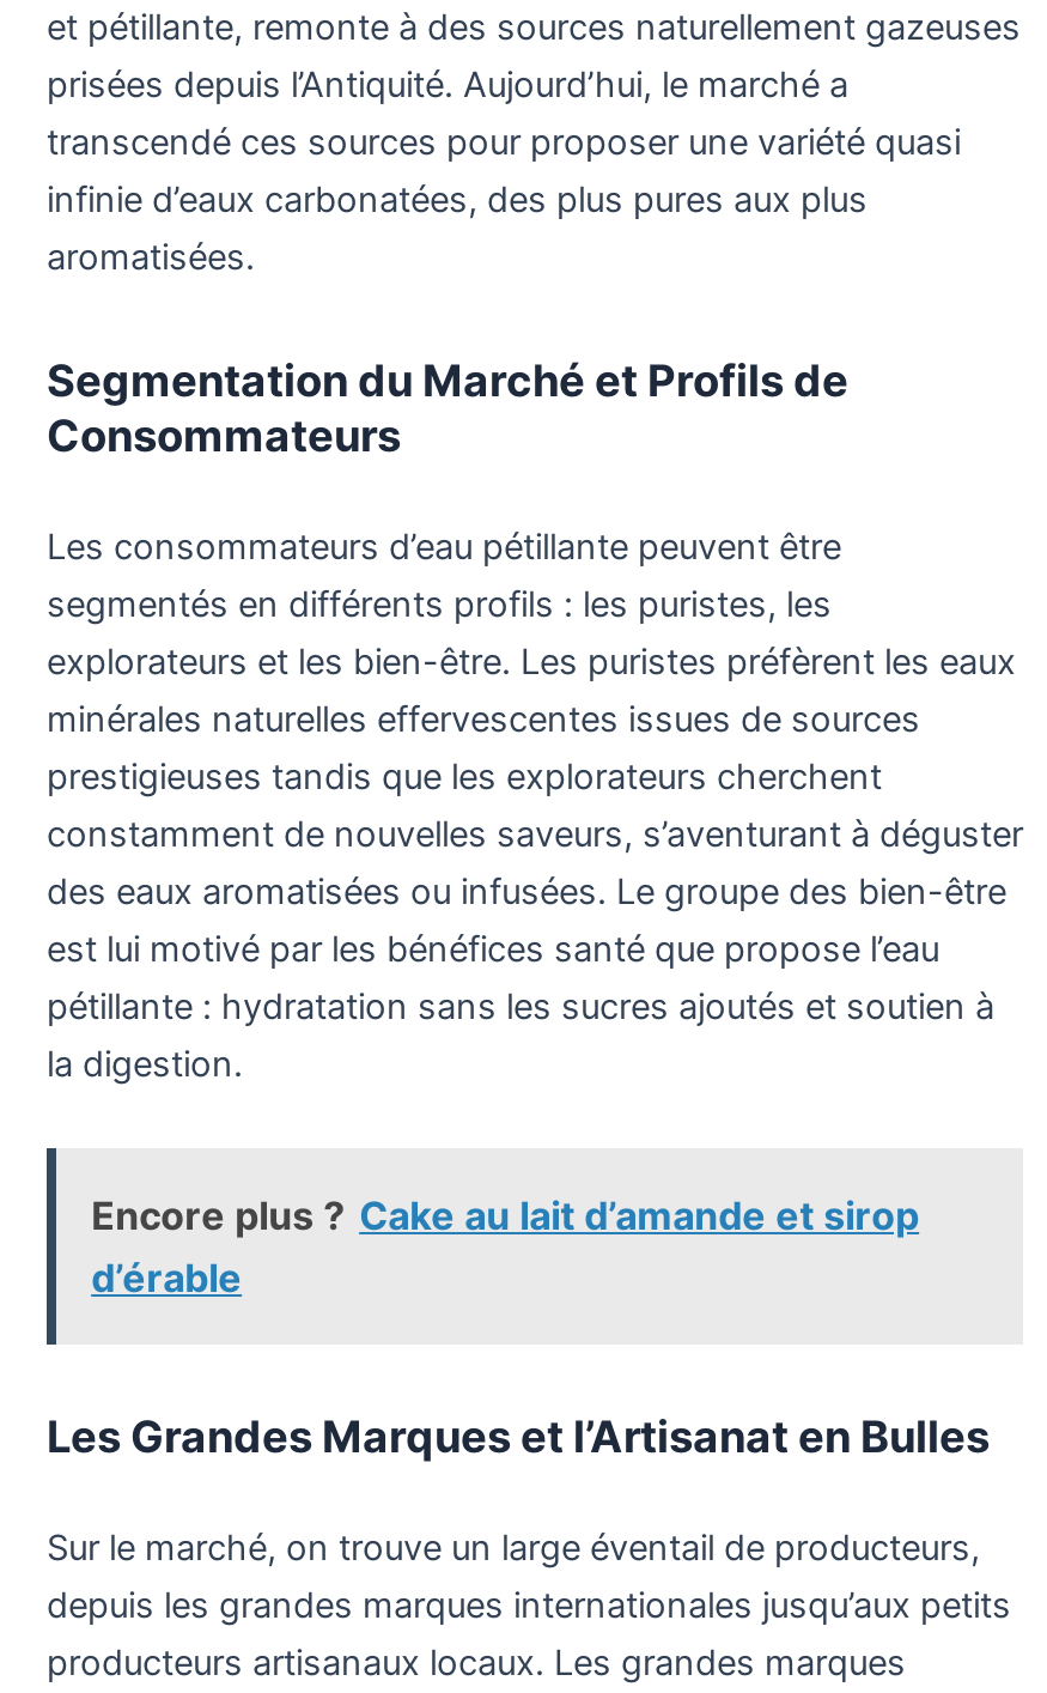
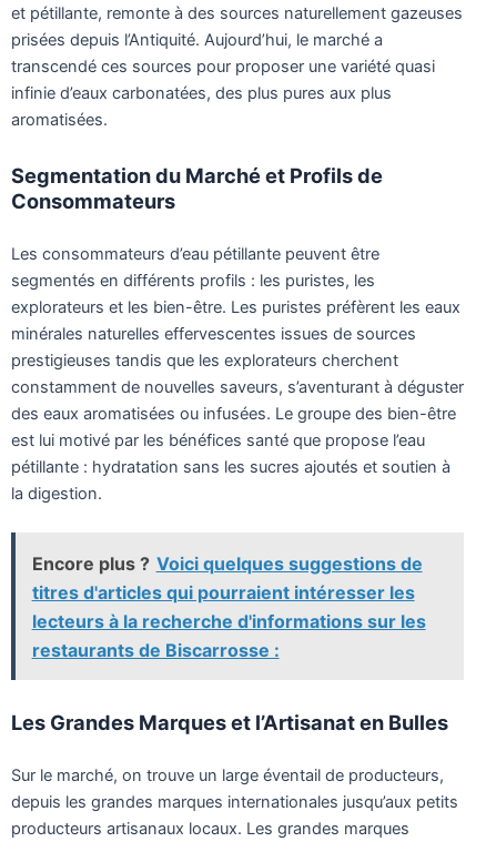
- Encore plus ? Cake au lait d’amande et sirop
- d’érable
+ Encore plus ? Voici quelques suggestions de
+ titres d'articles qui pourraient intéresser les
+ lecteurs à la recherche d'informations sur les
+ restaurants de Biscarrosse :
